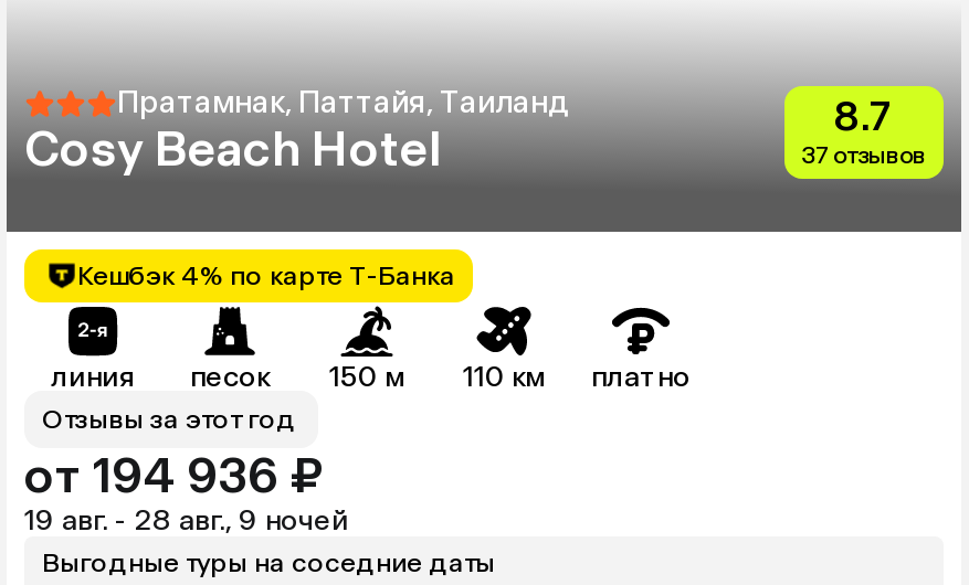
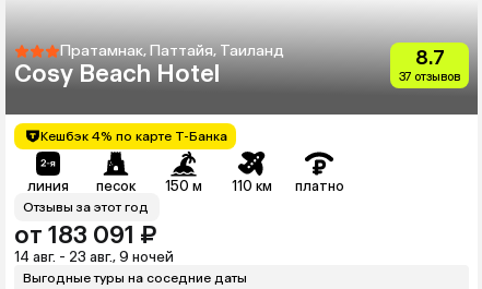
- от 194 936 ₽
+ от 183 091 ₽

- 19 авг. - 28 авг., 9 ночей
+ 14 авг. - 23 авг., 9 ночей
